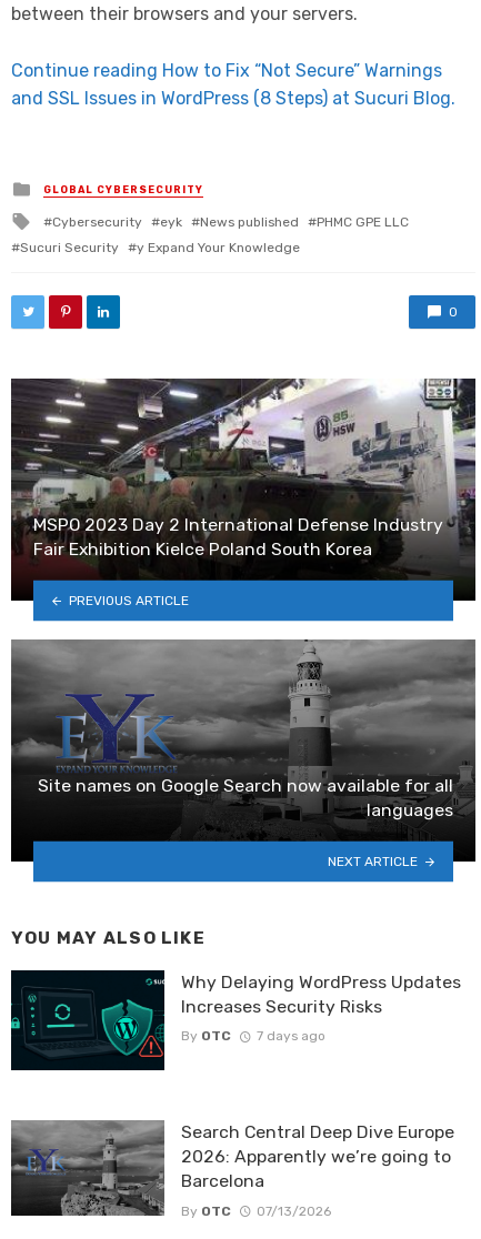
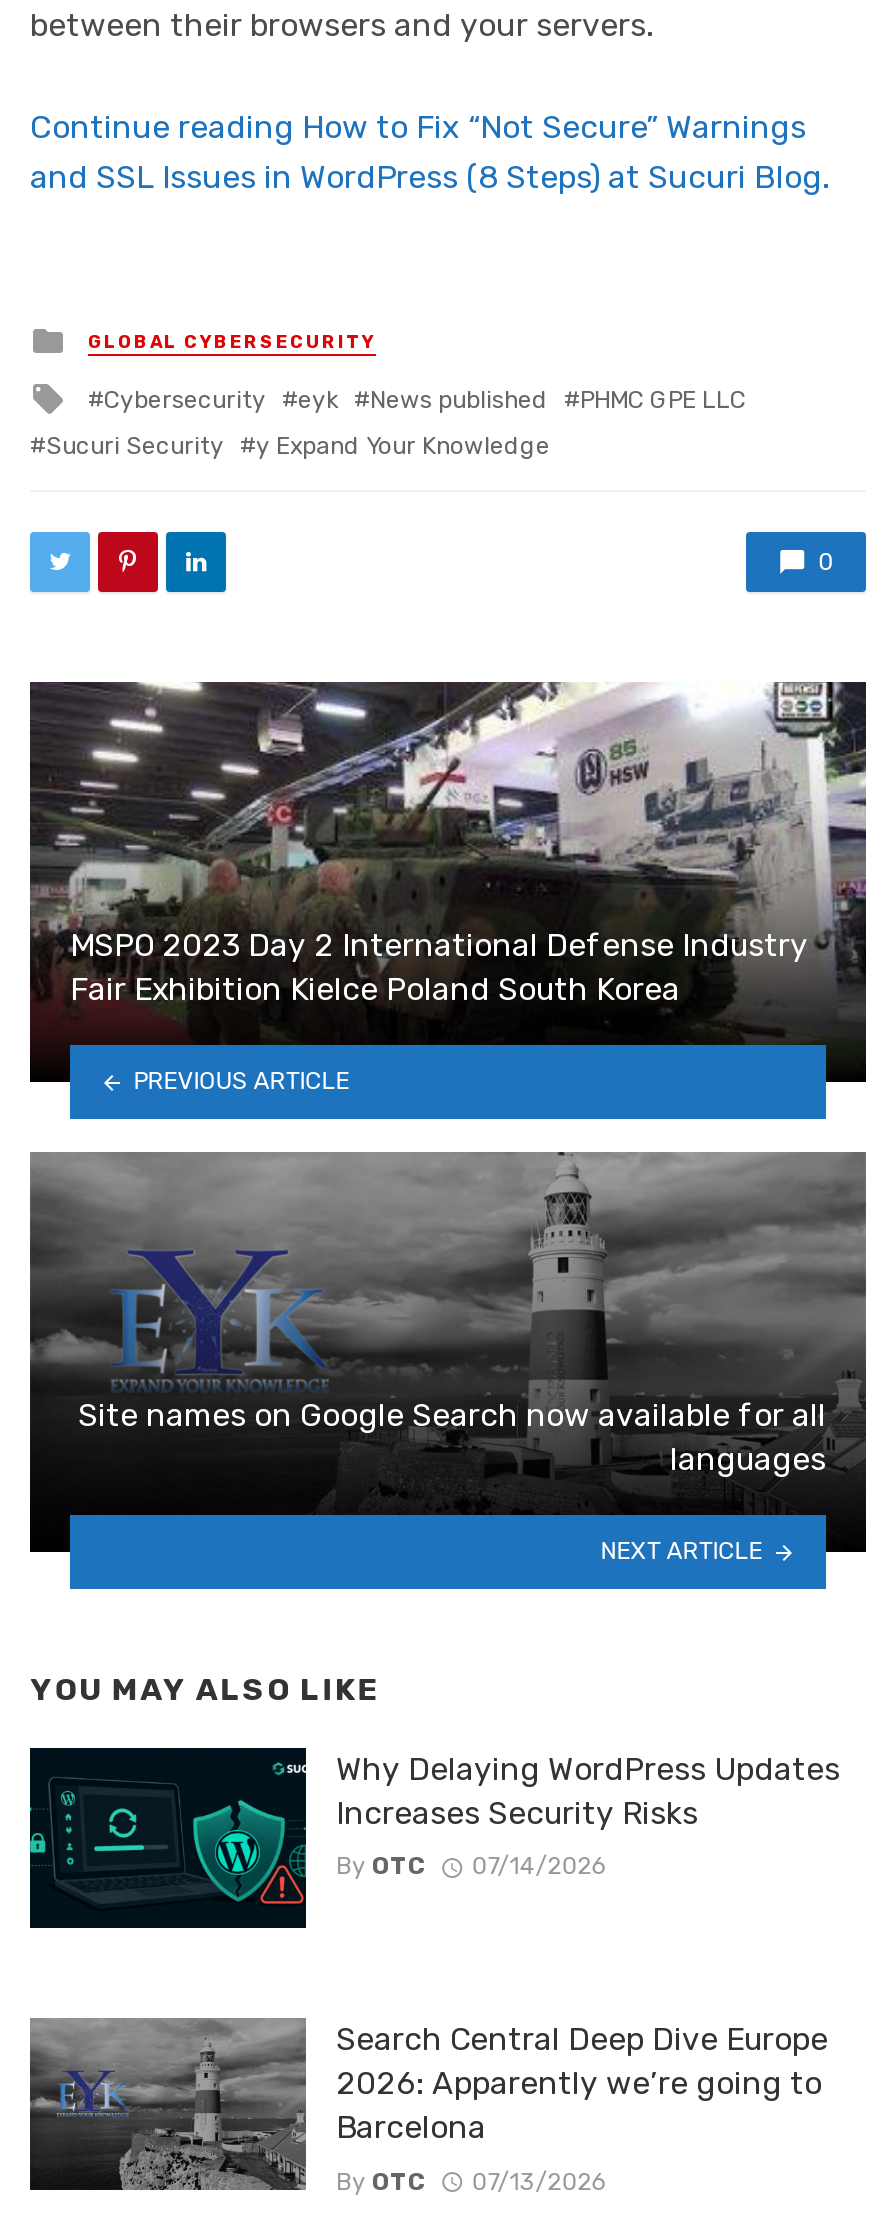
- By OTC 7 days ago
+ By OTC 07/14/2026
